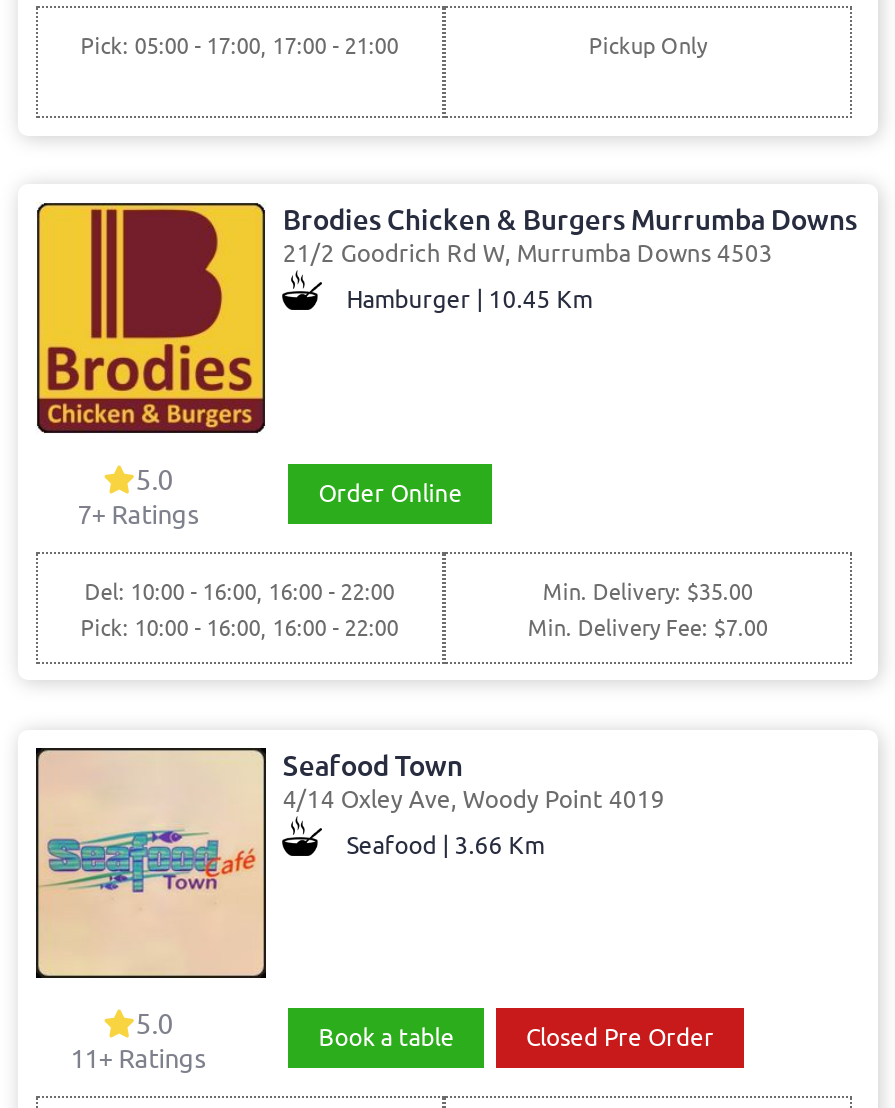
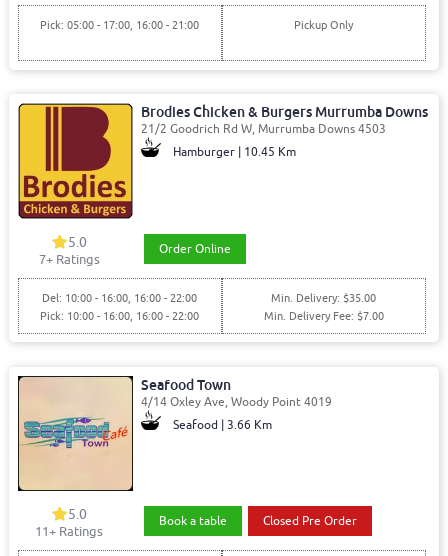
- Pick: 05:00 - 17:00, 17:00 - 21:00
+ Pick: 05:00 - 17:00, 16:00 - 21:00
